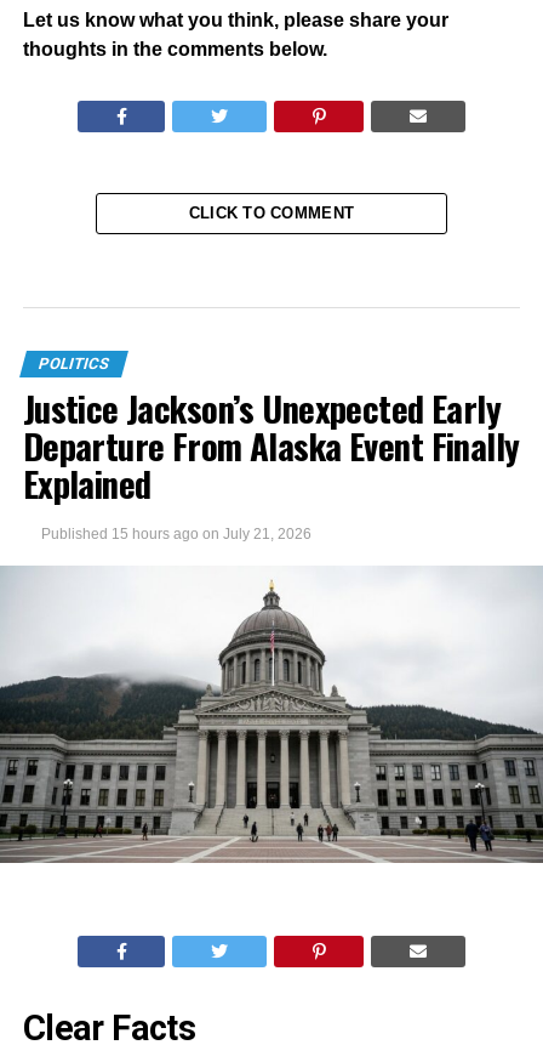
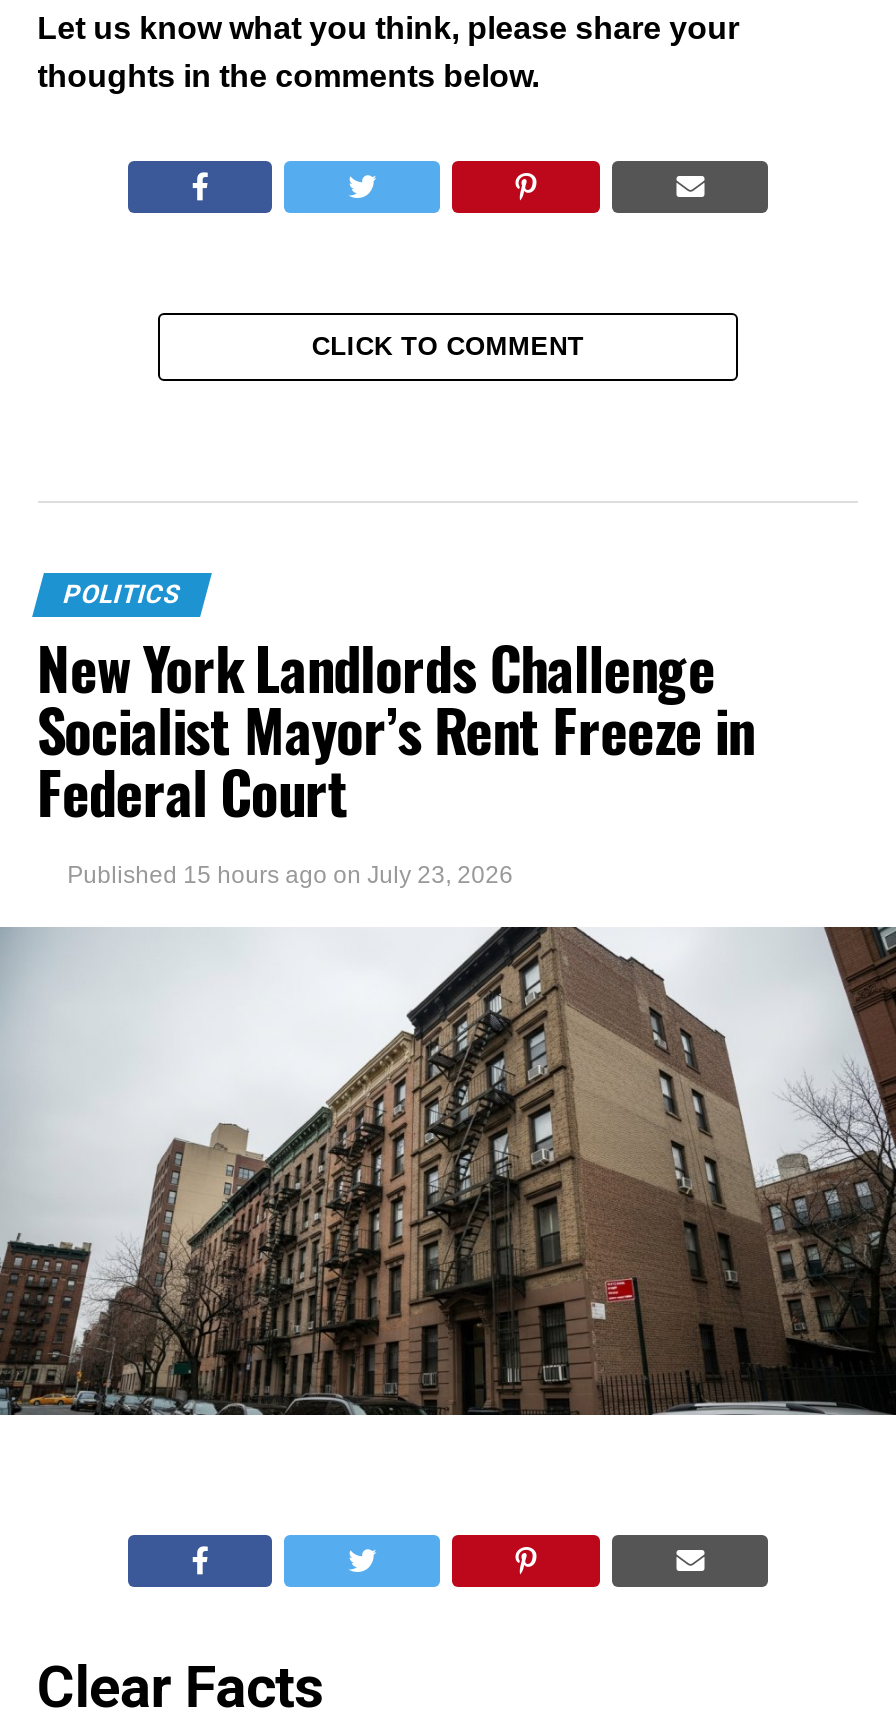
- Justice Jackson’s Unexpected Early
- Departure From Alaska Event Finally
- Explained
- Published 15 hours ago on July 21, 2026
+ New York Landlords Challenge
+ Socialist Mayor’s Rent Freeze in
+ Federal Court
+ Published 15 hours ago on July 23, 2026

- [image]
+ [image]
